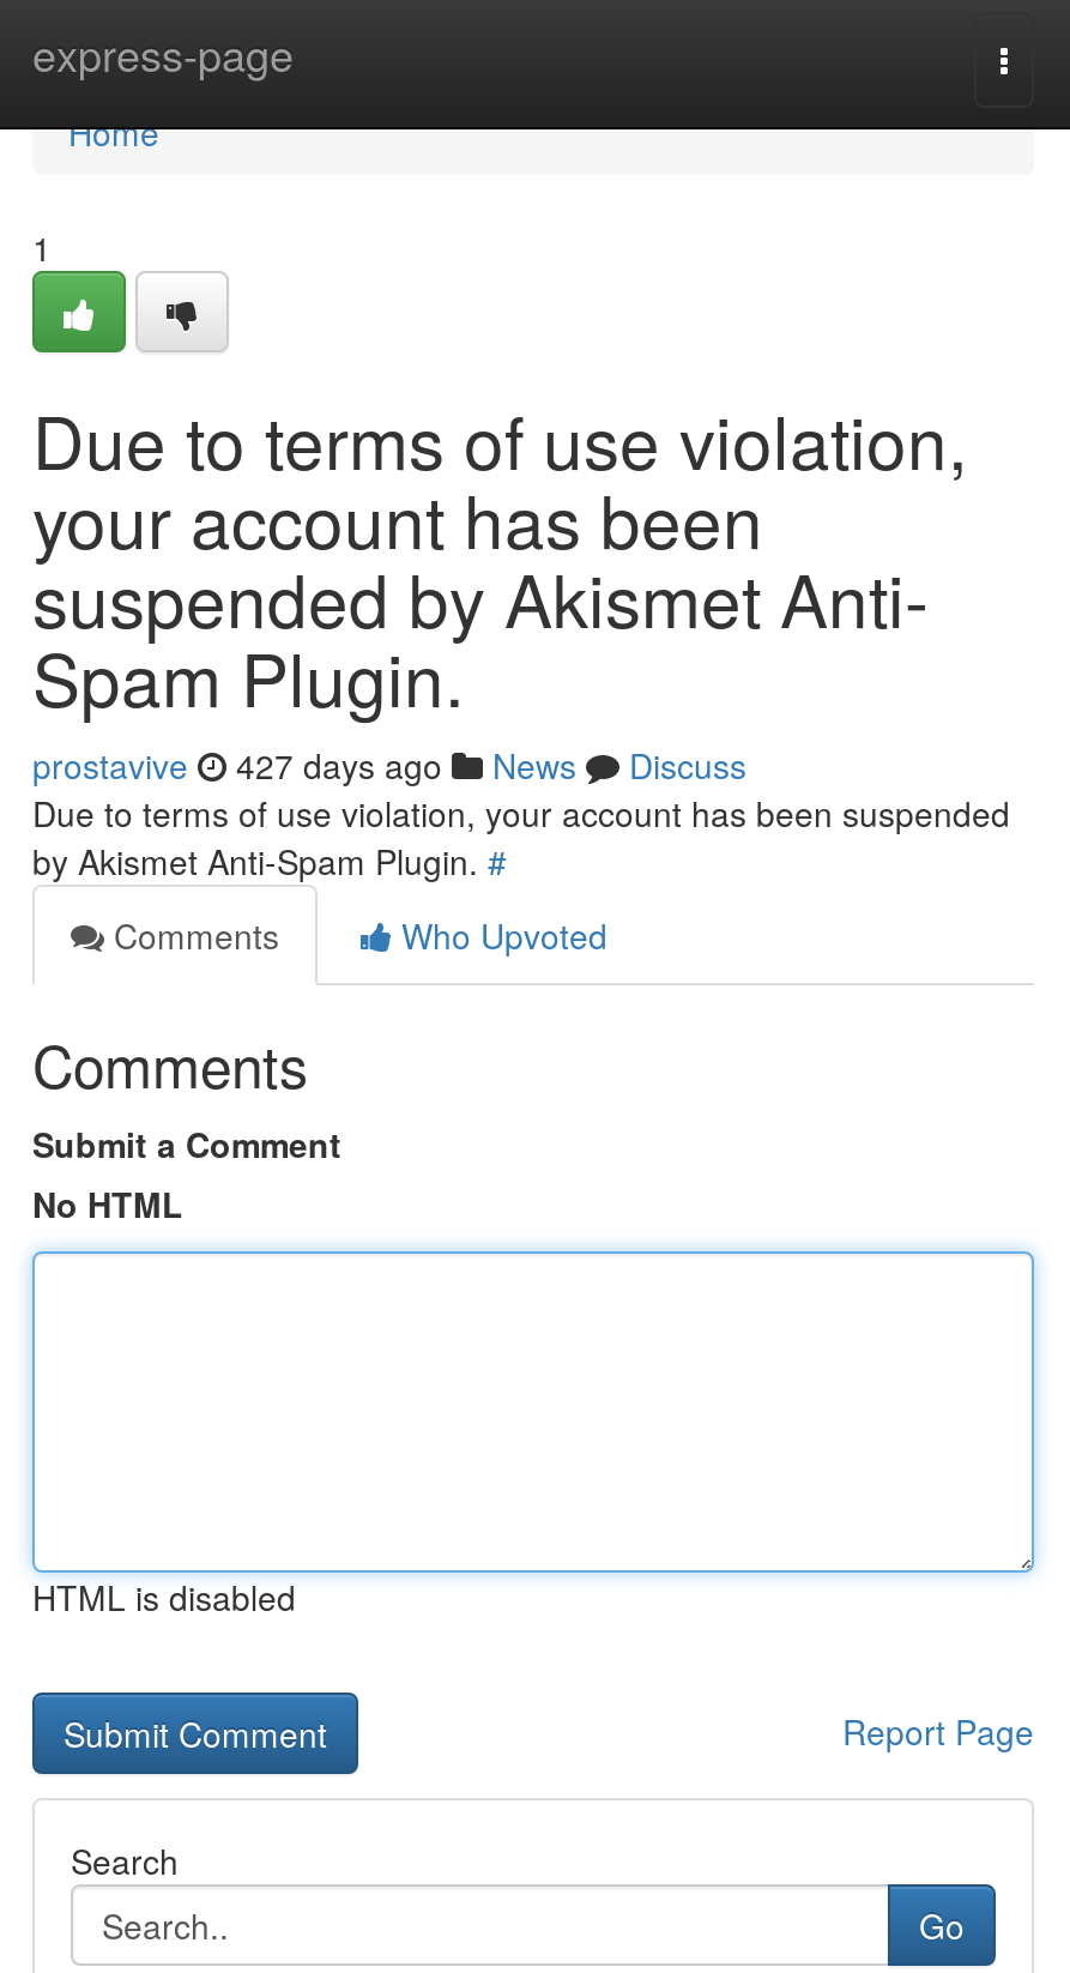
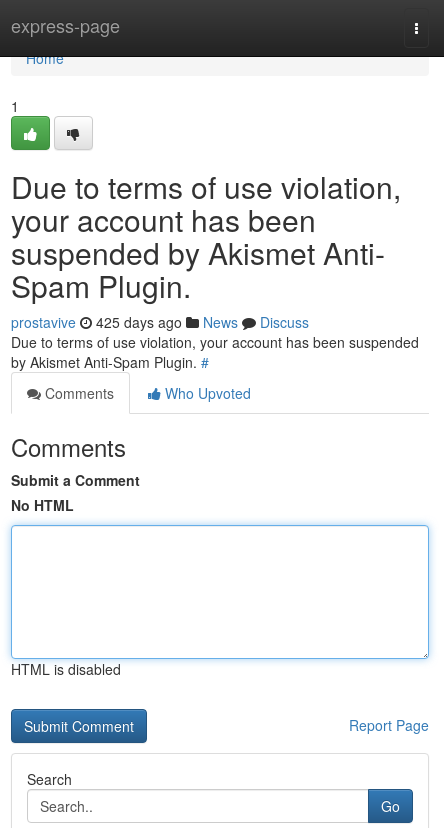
- prostavive 427 days ago News Discuss
+ prostavive 425 days ago News Discuss
